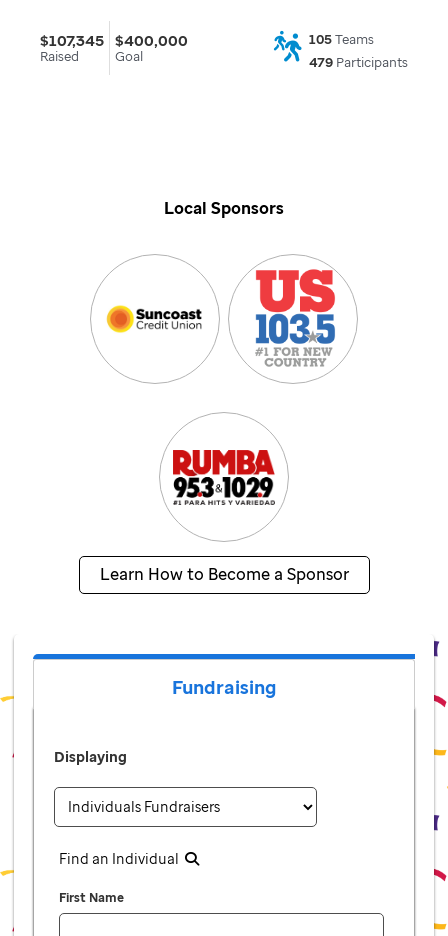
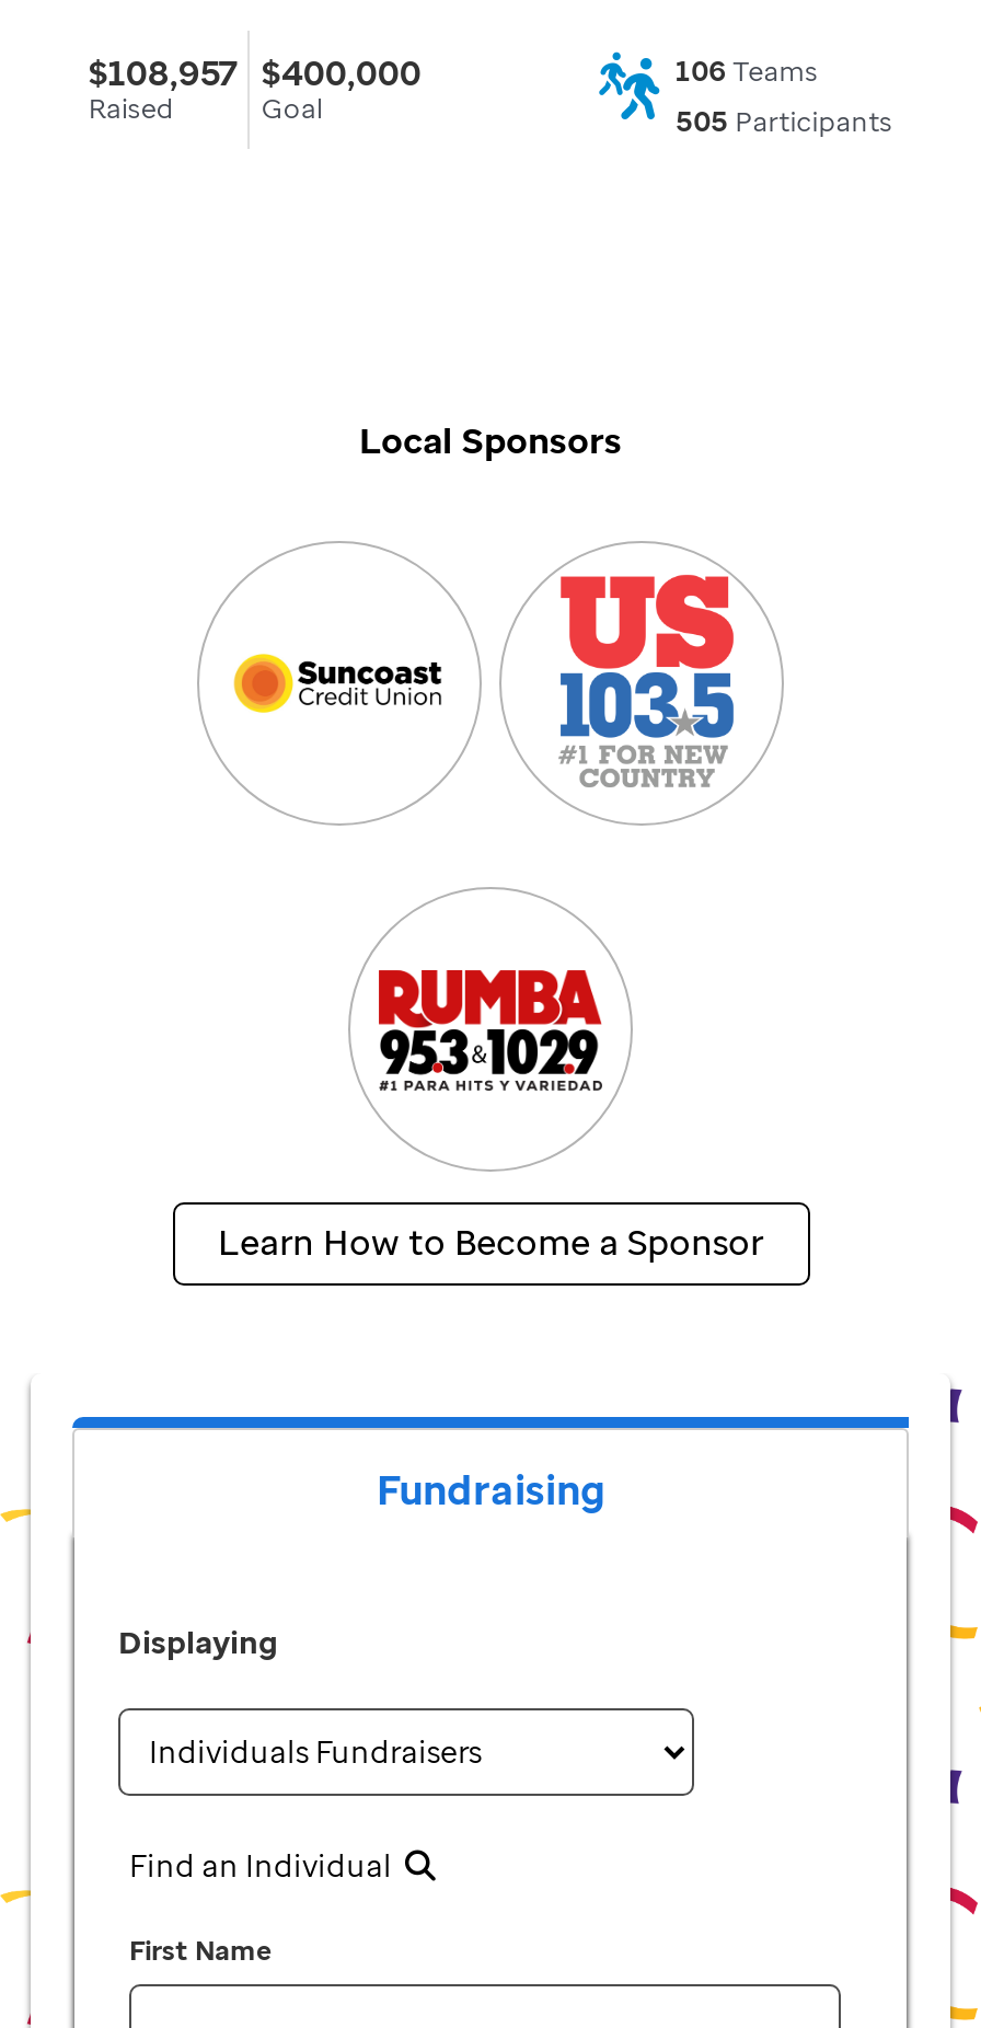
- $107,345 $400,000
+ $108,957 $400,000

- 105 Teams
+ 106 Teams

- 479 Participants
+ 505 Participants
